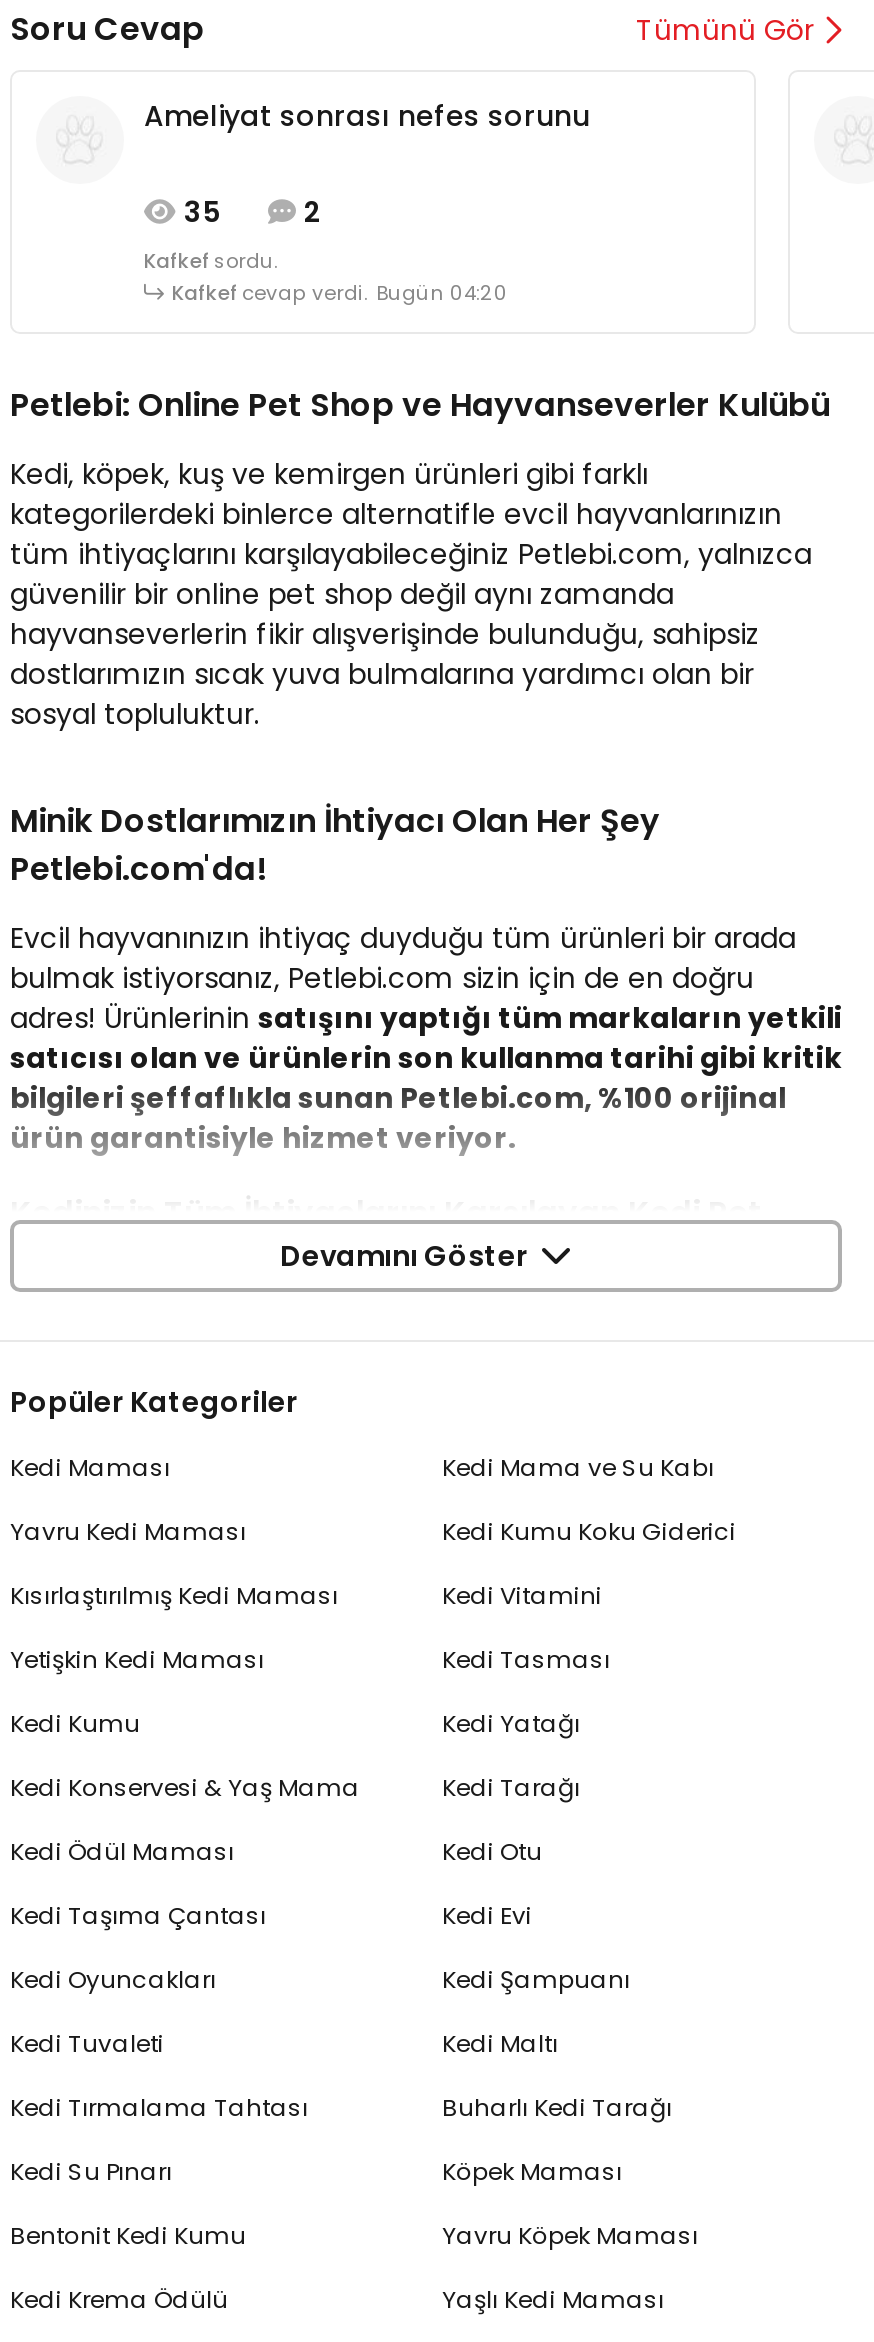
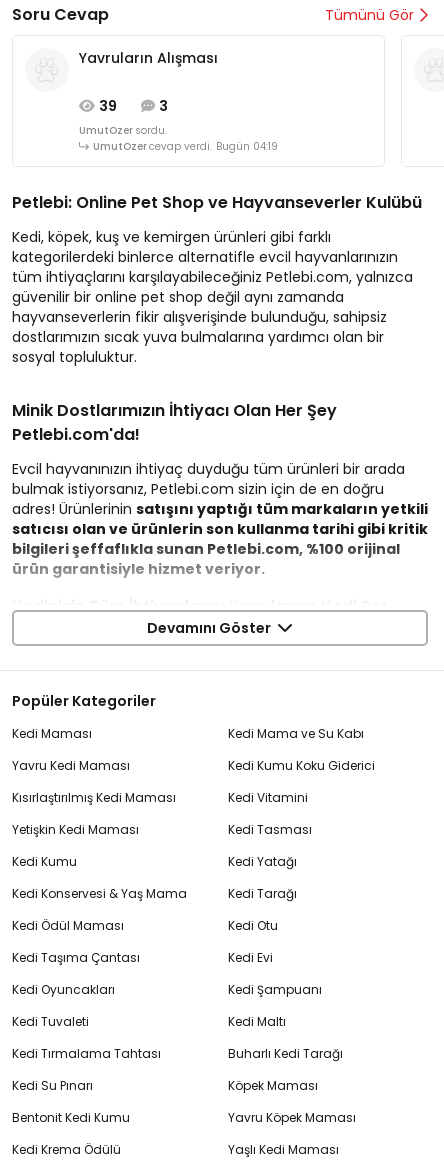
- Ameliyat sonrası nefes sorunu
+ Yavruların Alışması

- 35
- 2
- Kafkef sordu.
- Kafkef cevap verdi. Bugün 04:20
+ 39
+ 3
+ UmutOzer sordu.
+ UmutOzer cevap verdi. Bugün 04:19
